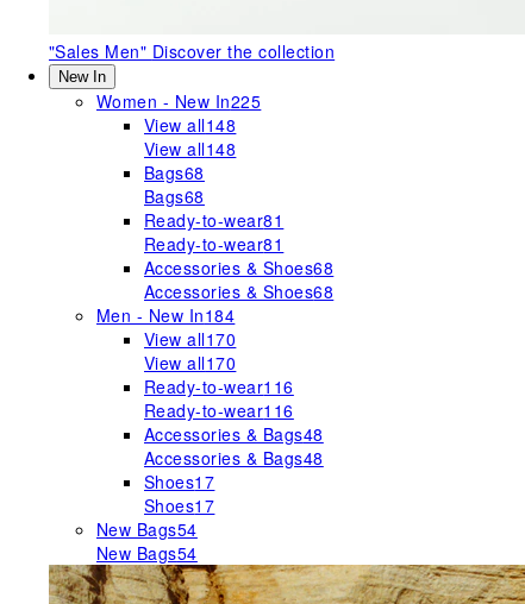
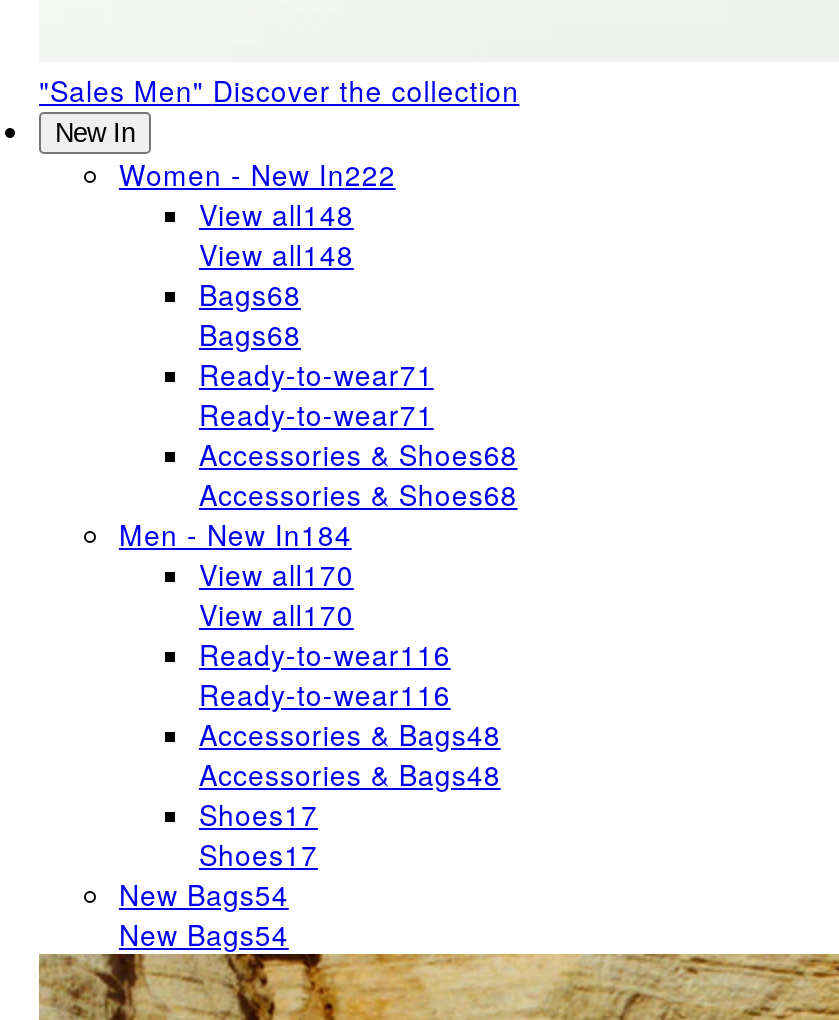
- Women - New In225
+ Women - New In222

- Ready-to-wear81
+ Ready-to-wear71

- Ready-to-wear81
+ Ready-to-wear71
